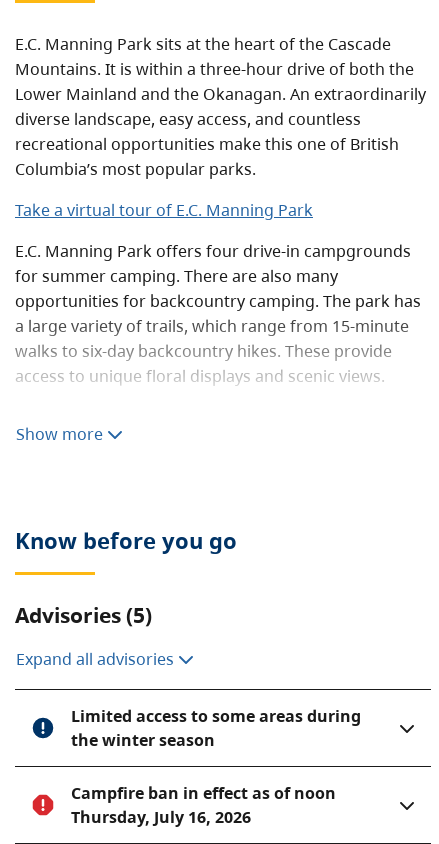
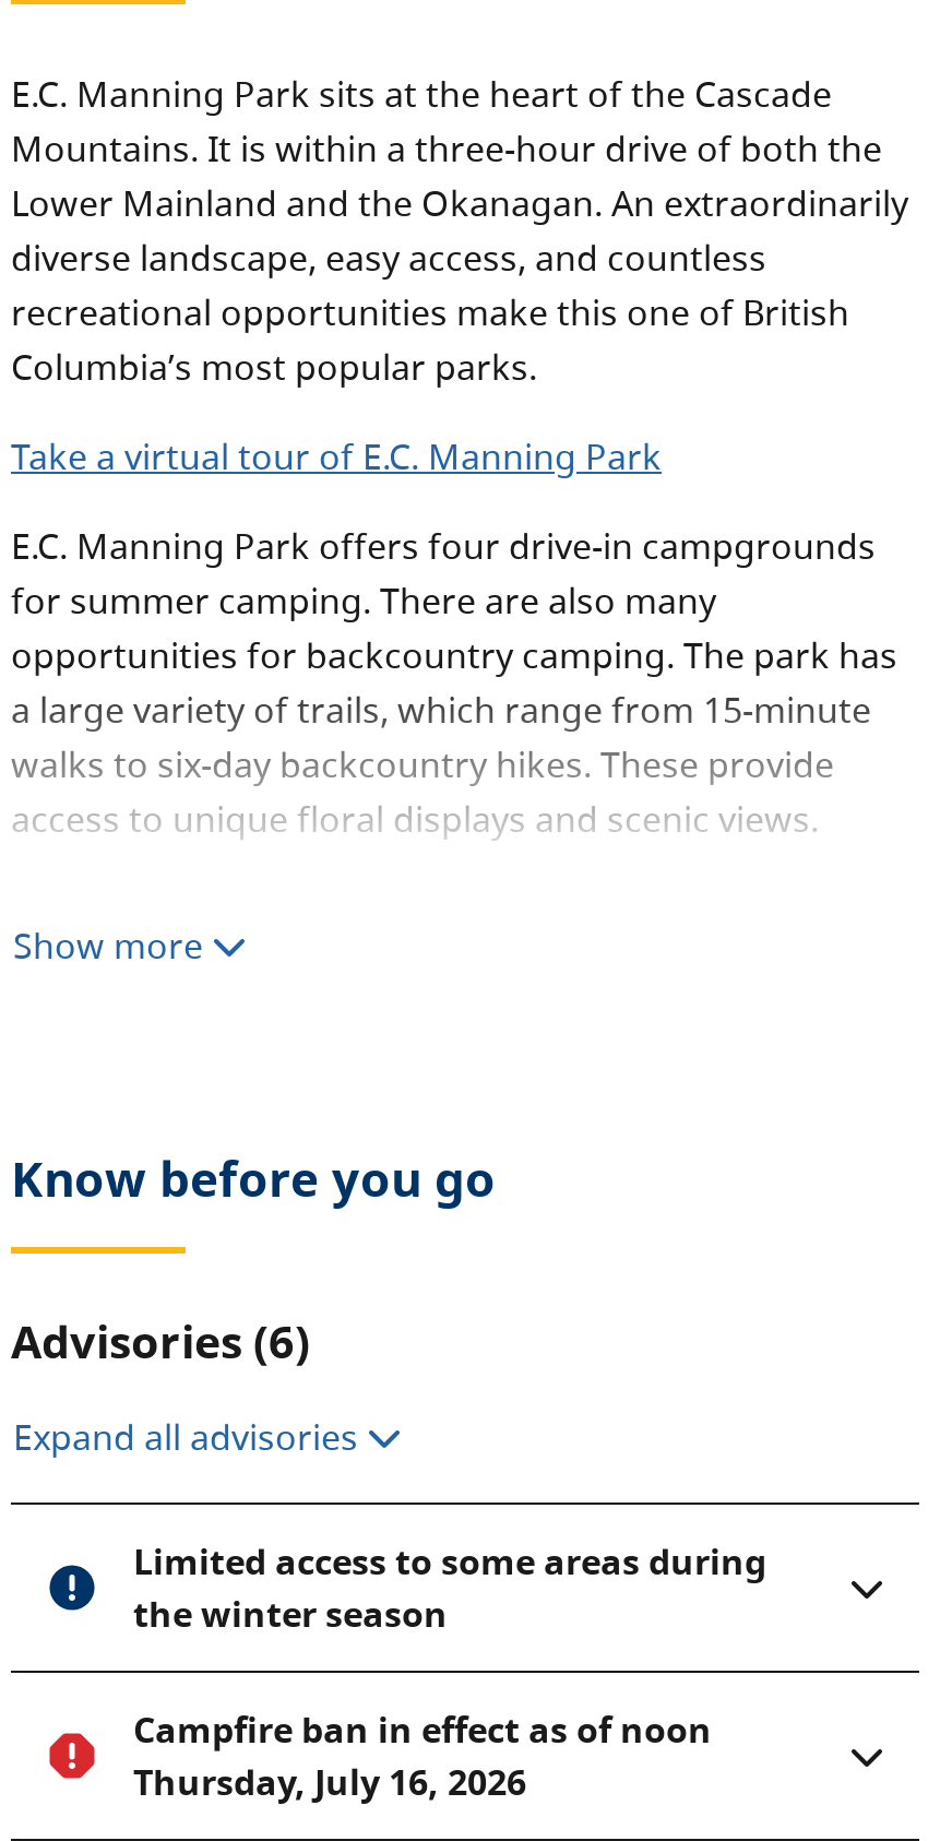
- Advisories (5)
+ Advisories (6)
